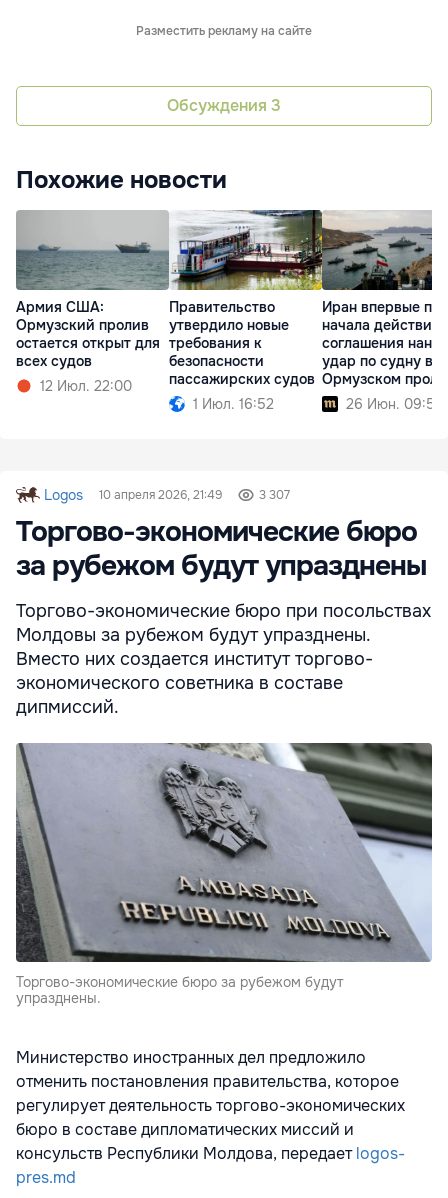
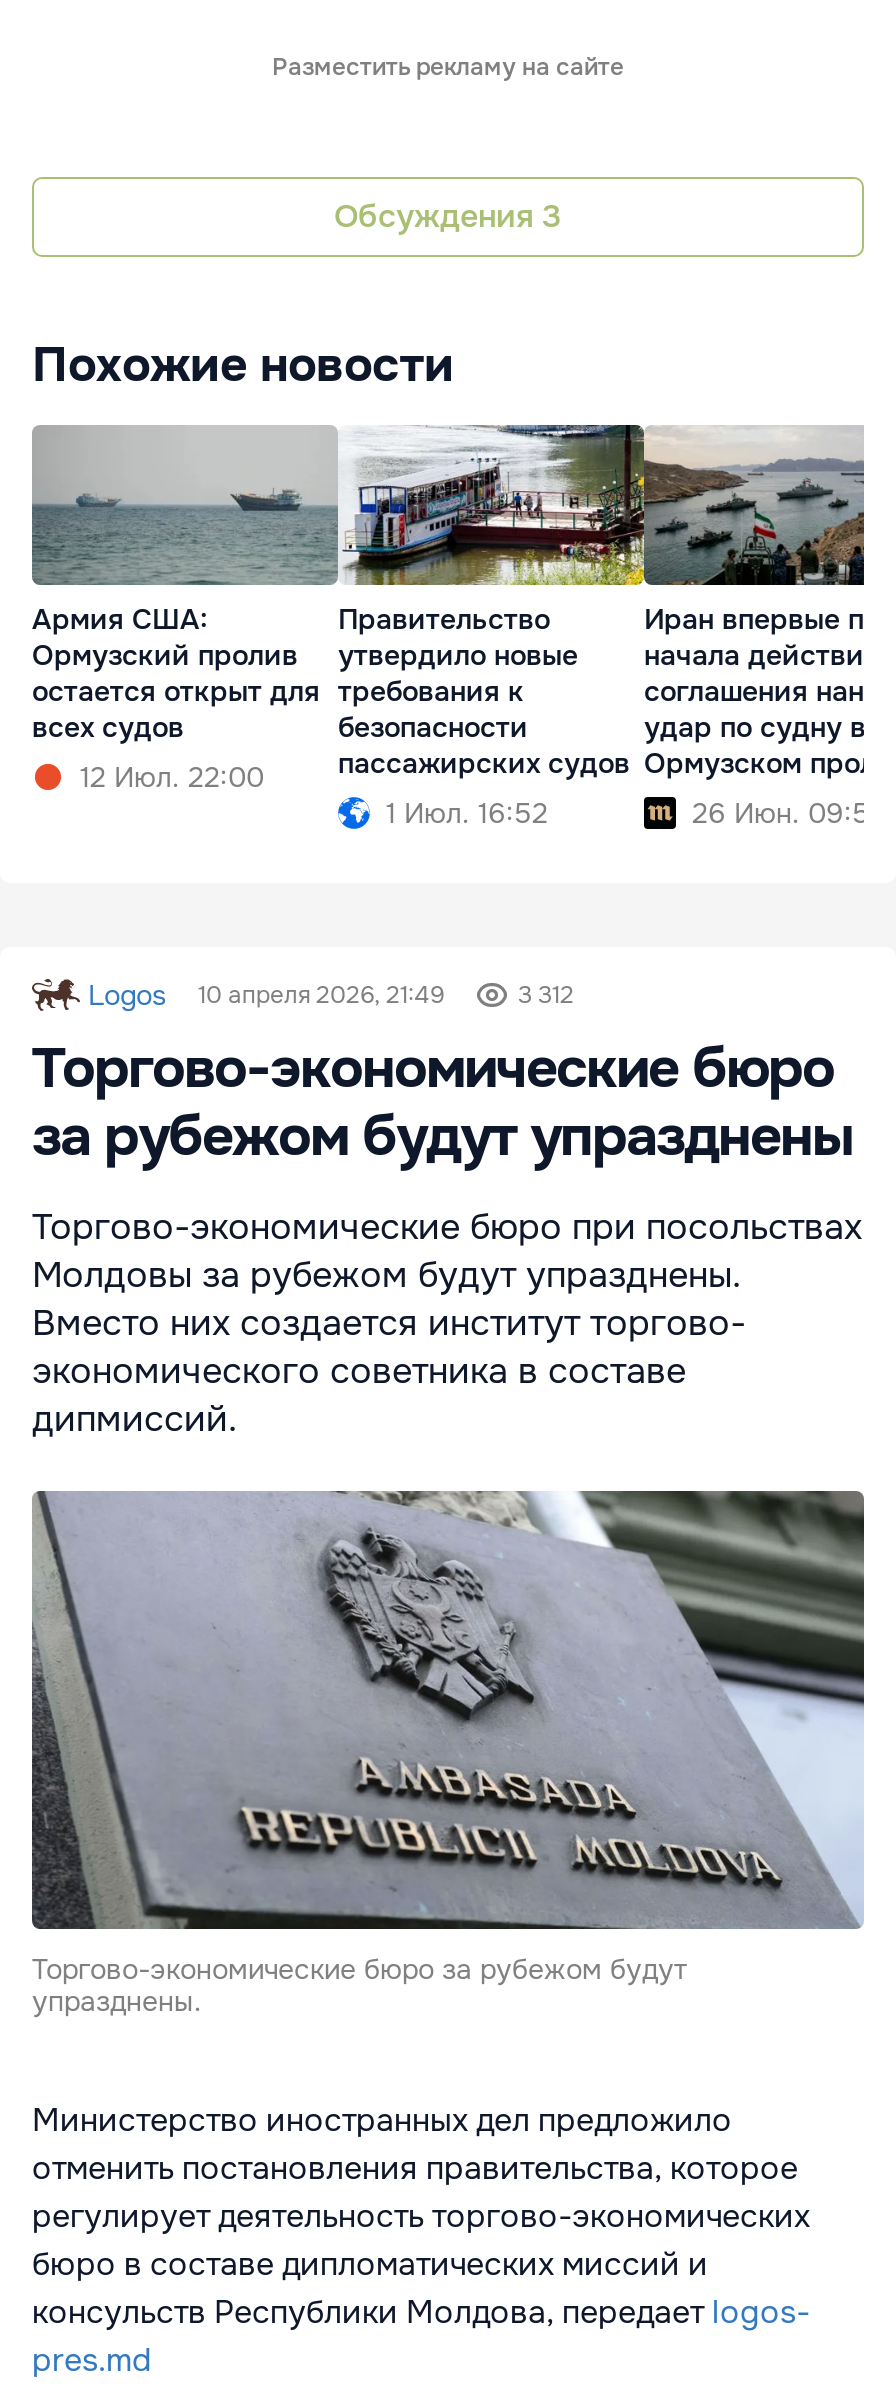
- 3 307
+ 3 312
